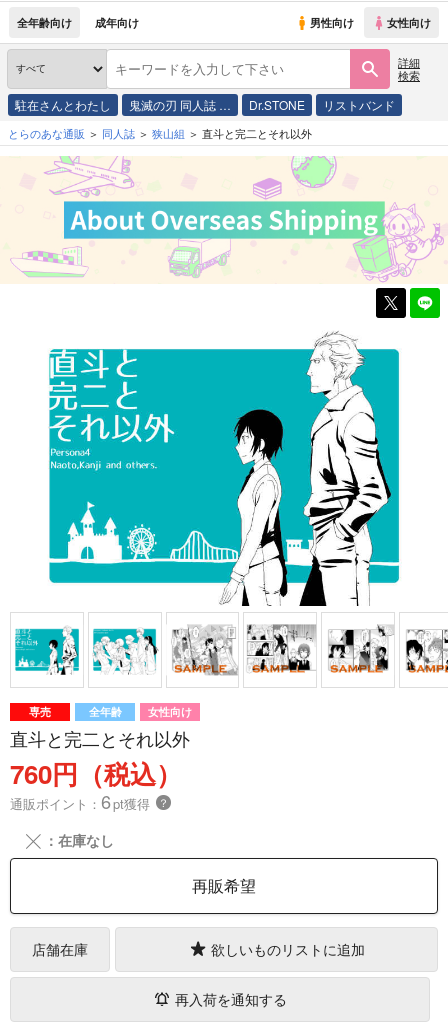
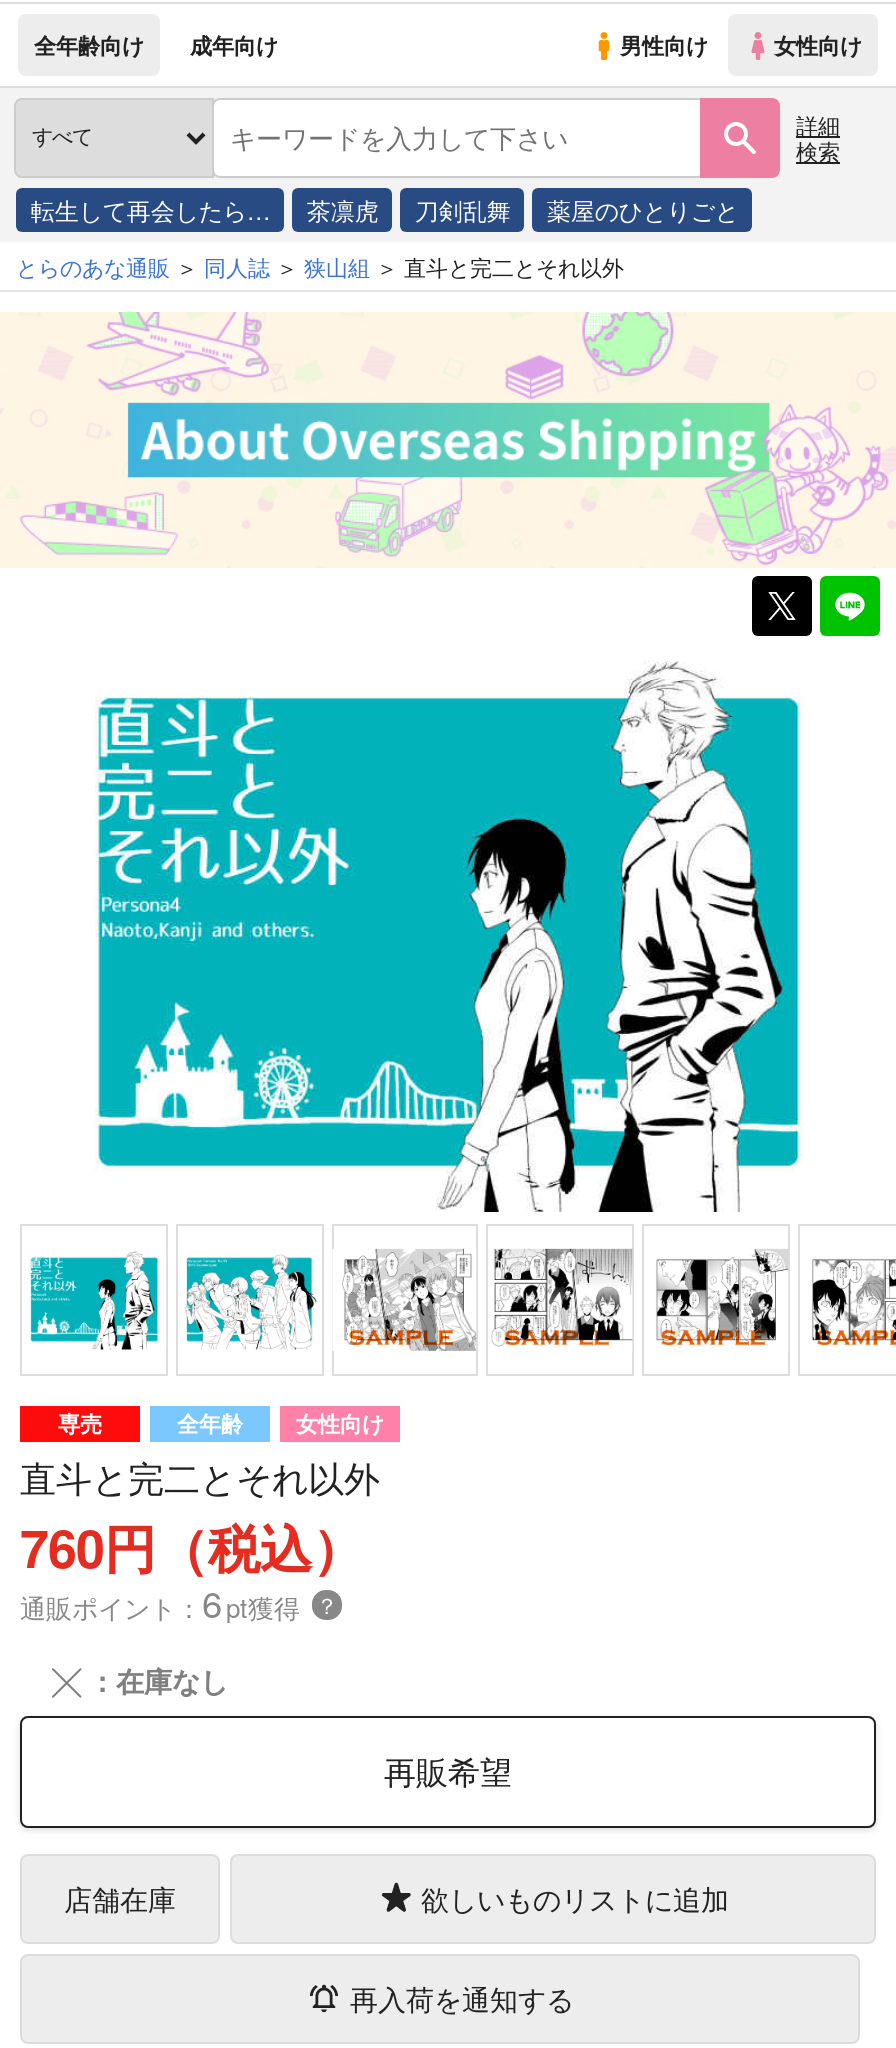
- 駐在さんとわたし
- 鬼滅の刃 同人誌 …
- Dr.STONE
- リストバンド
+ 転生して再会したら…
+ 茶凛虎
+ 刀剣乱舞
+ 薬屋のひとりごと
